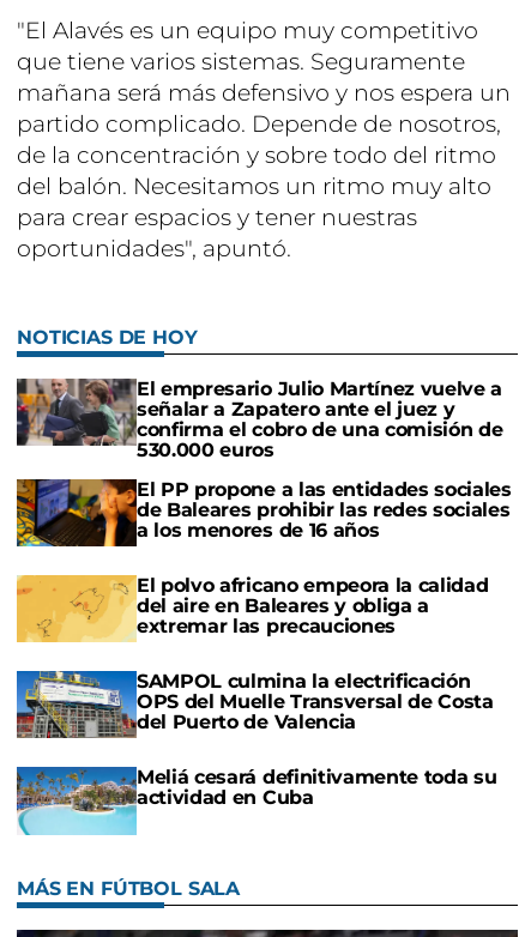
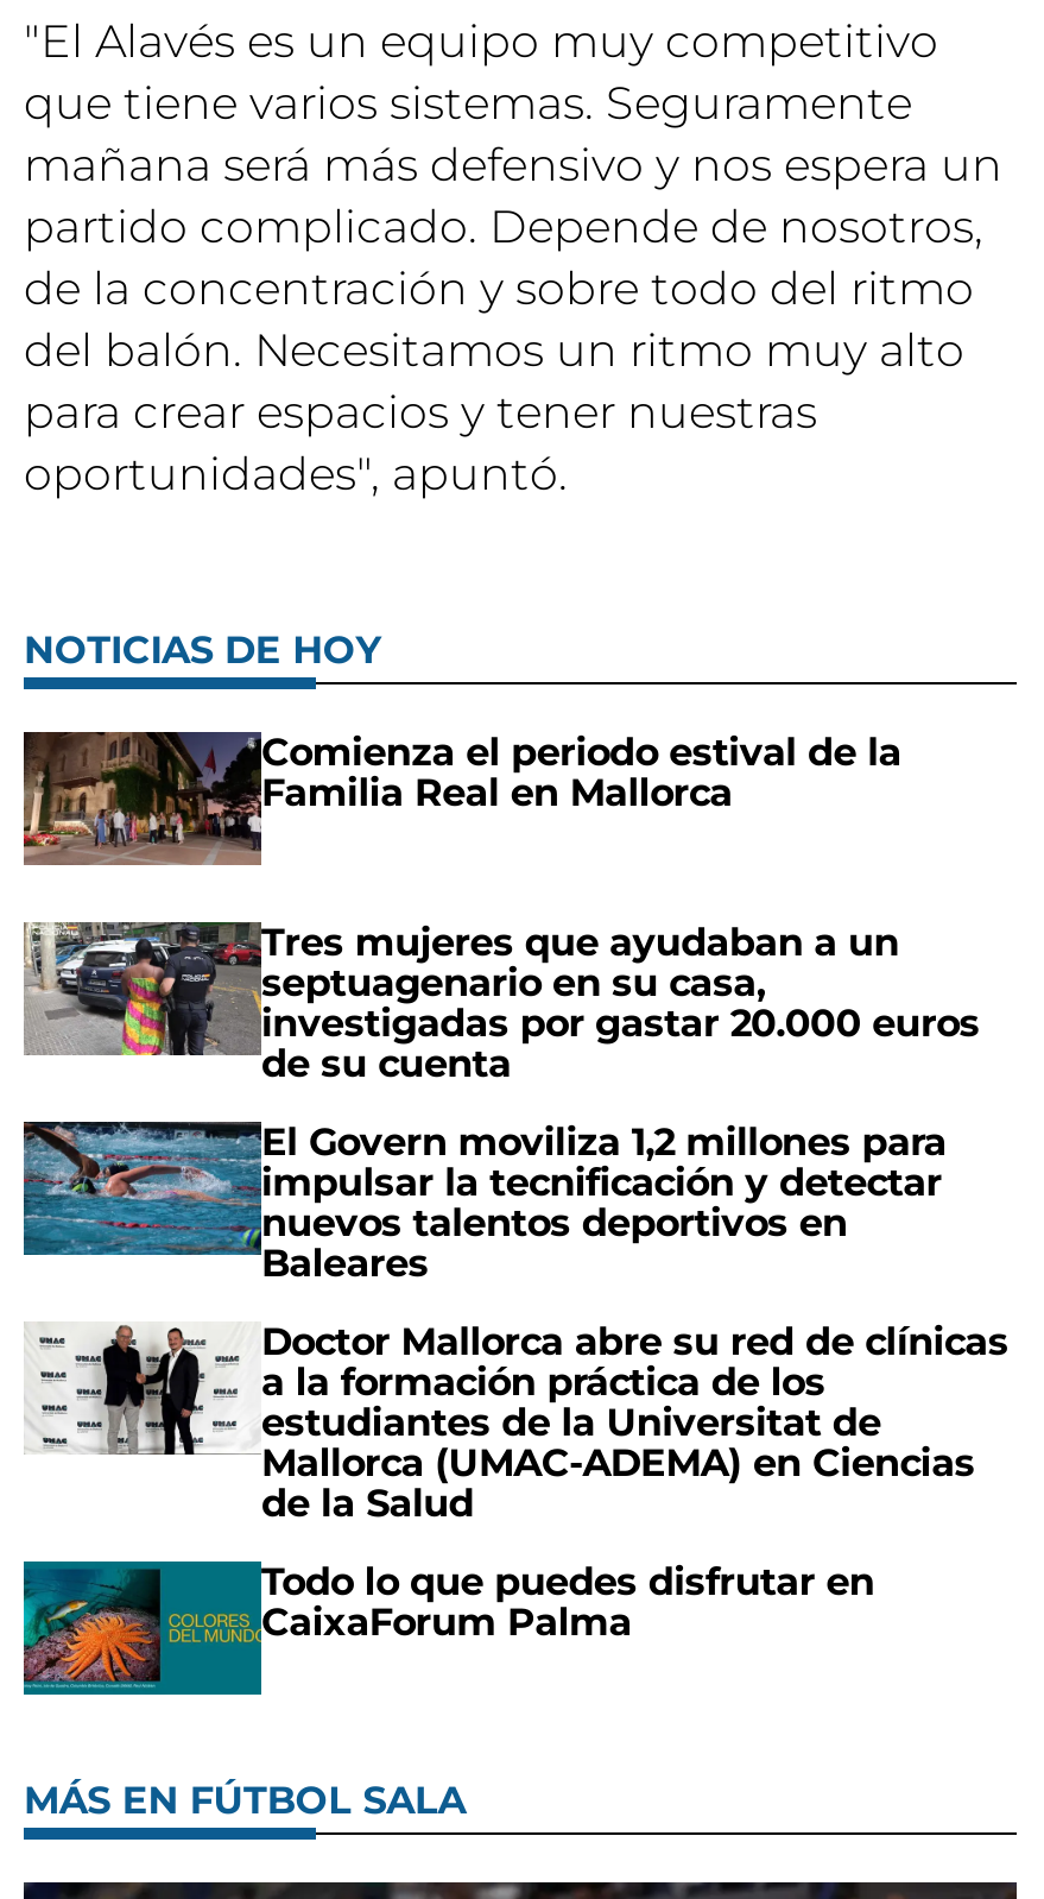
- [image]
- El empresario Julio Martínez vuelve a
- señalar a Zapatero ante el juez y
- confirma el cobro de una comisión de
- 530.000 euros
+ [image]
+ Comienza el periodo estival de la
+ Familia Real en Mallorca

- [image]
- El PP propone a las entidades sociales
- de Baleares prohibir las redes sociales
- a los menores de 16 años
+ [image]
+ Tres mujeres que ayudaban a un
+ septuagenario en su casa,
+ investigadas por gastar 20.000 euros
+ de su cuenta

- [image]
- El polvo africano empeora la calidad
- del aire en Baleares y obliga a
- extremar las precauciones
+ [image]
+ El Govern moviliza 1,2 millones para
+ impulsar la tecnificación y detectar
+ nuevos talentos deportivos en
+ Baleares

- [image]
- SAMPOL culmina la electrificación
- OPS del Muelle Transversal de Costa
- del Puerto de Valencia
+ [image]
+ Doctor Mallorca abre su red de clínicas
+ a la formación práctica de los
+ estudiantes de la Universitat de
+ Mallorca (UMAC-ADEMA) en Ciencias
+ de la Salud

- [image]
- Meliá cesará definitivamente toda su
- actividad en Cuba
+ [image]
+ Todo lo que puedes disfrutar en
+ CaixaForum Palma
